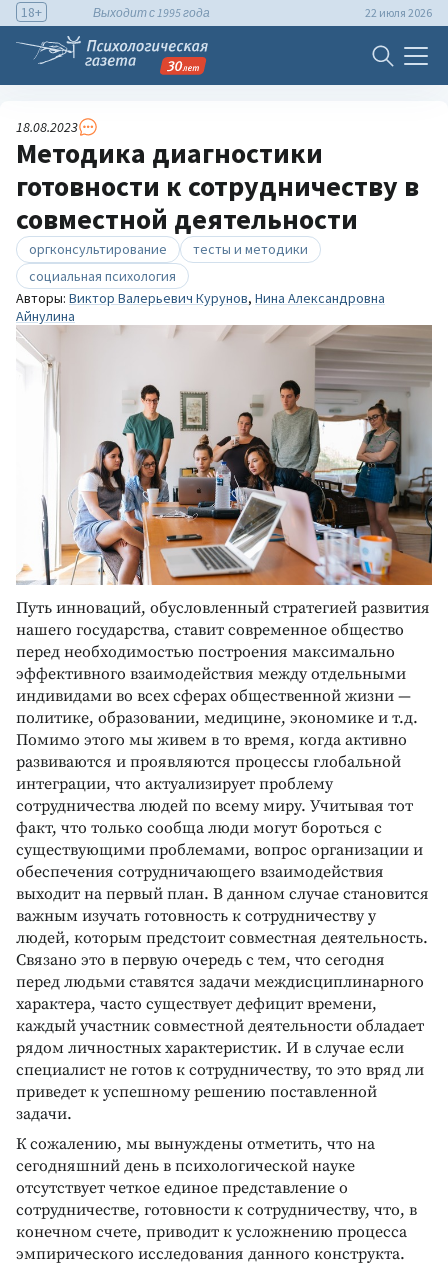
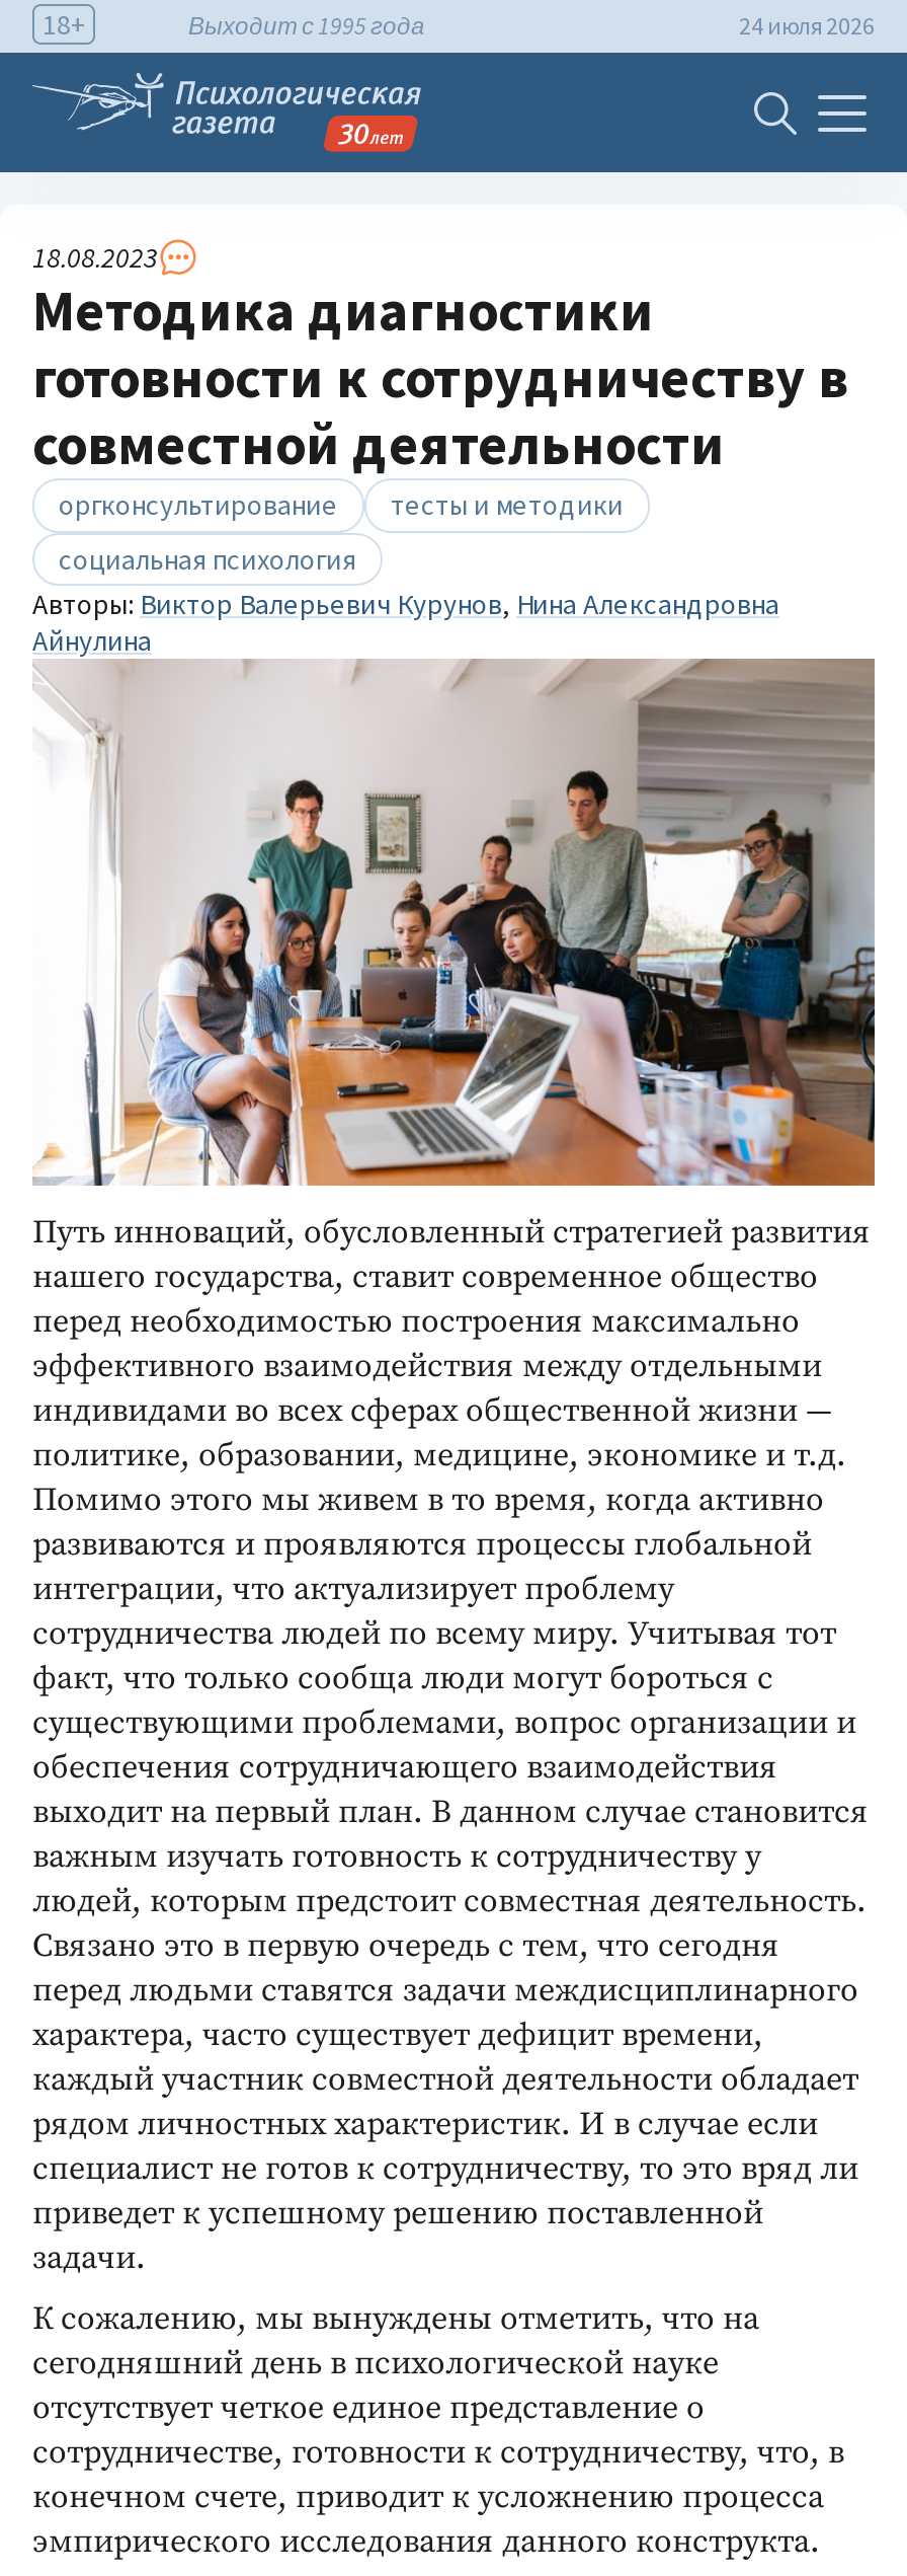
- 22 июля 2026
+ 24 июля 2026
